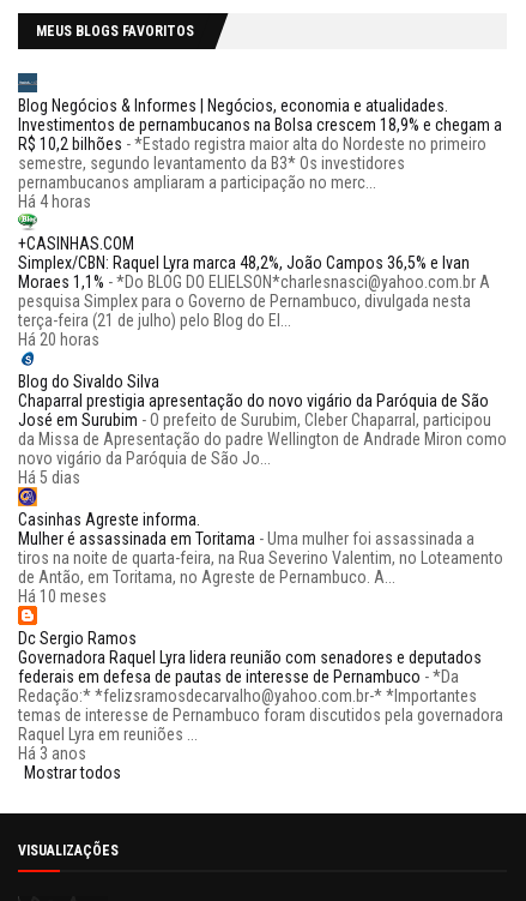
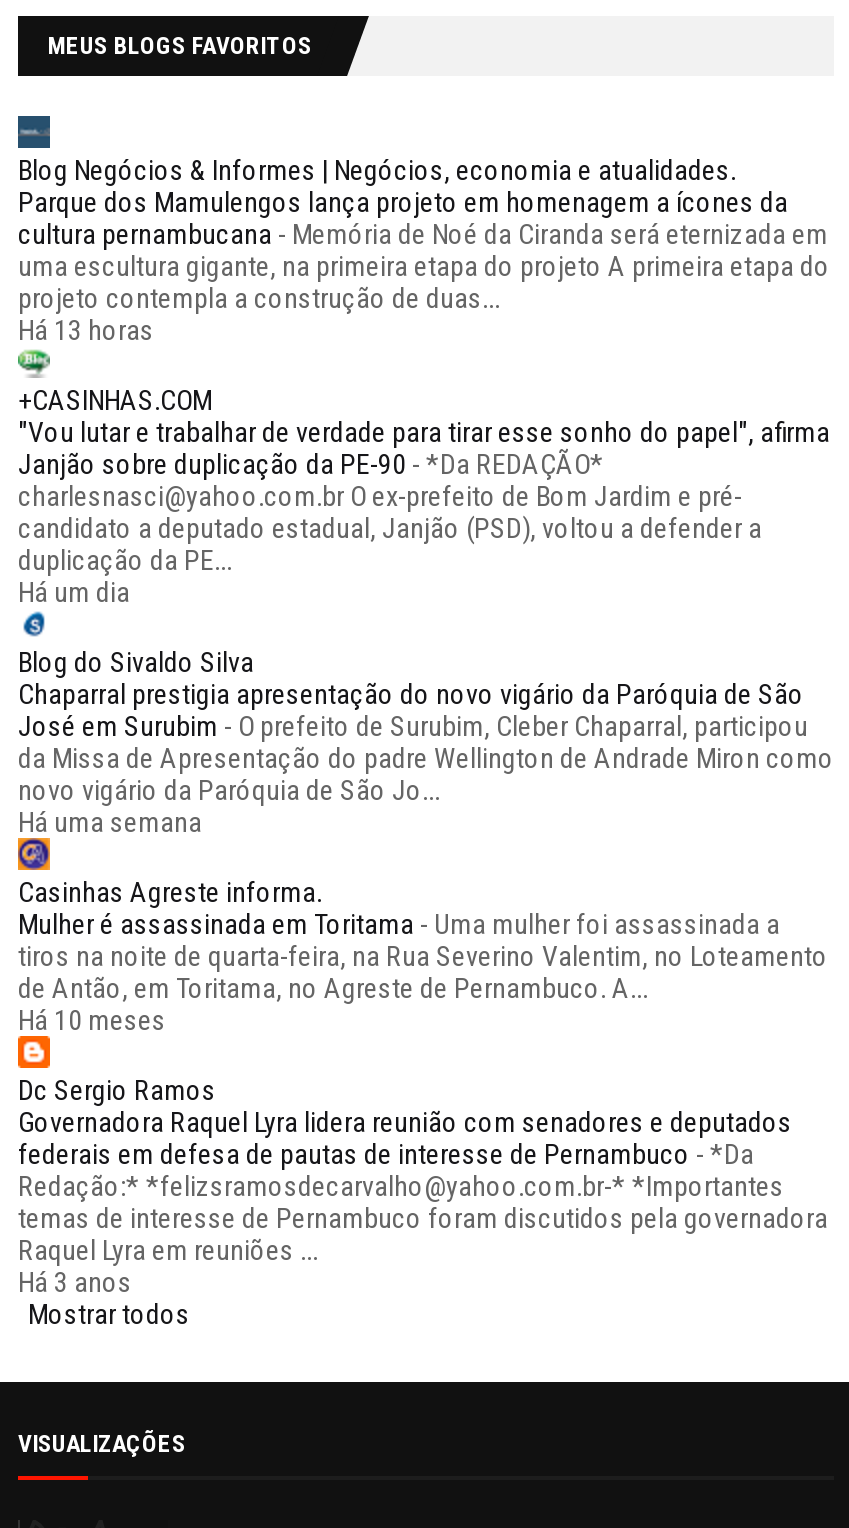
- Investimentos de pernambucanos na Bolsa crescem 18,9% e chegam a
- R$ 10,2 bilhões - *Estado registra maior alta do Nordeste no primeiro
- semestre, segundo levantamento da B3* Os investidores
- pernambucanos ampliaram a participação no merc...
- Há 4 horas
+ Parque dos Mamulengos lança projeto em homenagem a ícones da
+ cultura pernambucana - Memória de Noé da Ciranda será eternizada em
+ uma escultura gigante, na primeira etapa do projeto A primeira etapa do
+ projeto contempla a construção de duas...
+ Há 13 horas

- Simplex/CBN: Raquel Lyra marca 48,2%, João Campos 36,5% e Ivan
- Moraes 1,1% - *Do BLOG DO ELIELSON*charlesnasci@yahoo.com.br A
- pesquisa Simplex para o Governo de Pernambuco, divulgada nesta
- terça-feira (21 de julho) pelo Blog do El...
- Há 20 horas
+ "Vou lutar e trabalhar de verdade para tirar esse sonho do papel", afirma
+ Janjão sobre duplicação da PE-90 - *Da REDAÇÃO*
+ charlesnasci@yahoo.com.br O ex-prefeito de Bom Jardim e pré-
+ candidato a deputado estadual, Janjão (PSD), voltou a defender a
+ duplicação da PE...
+ Há um dia

- Há 5 dias
+ Há uma semana
